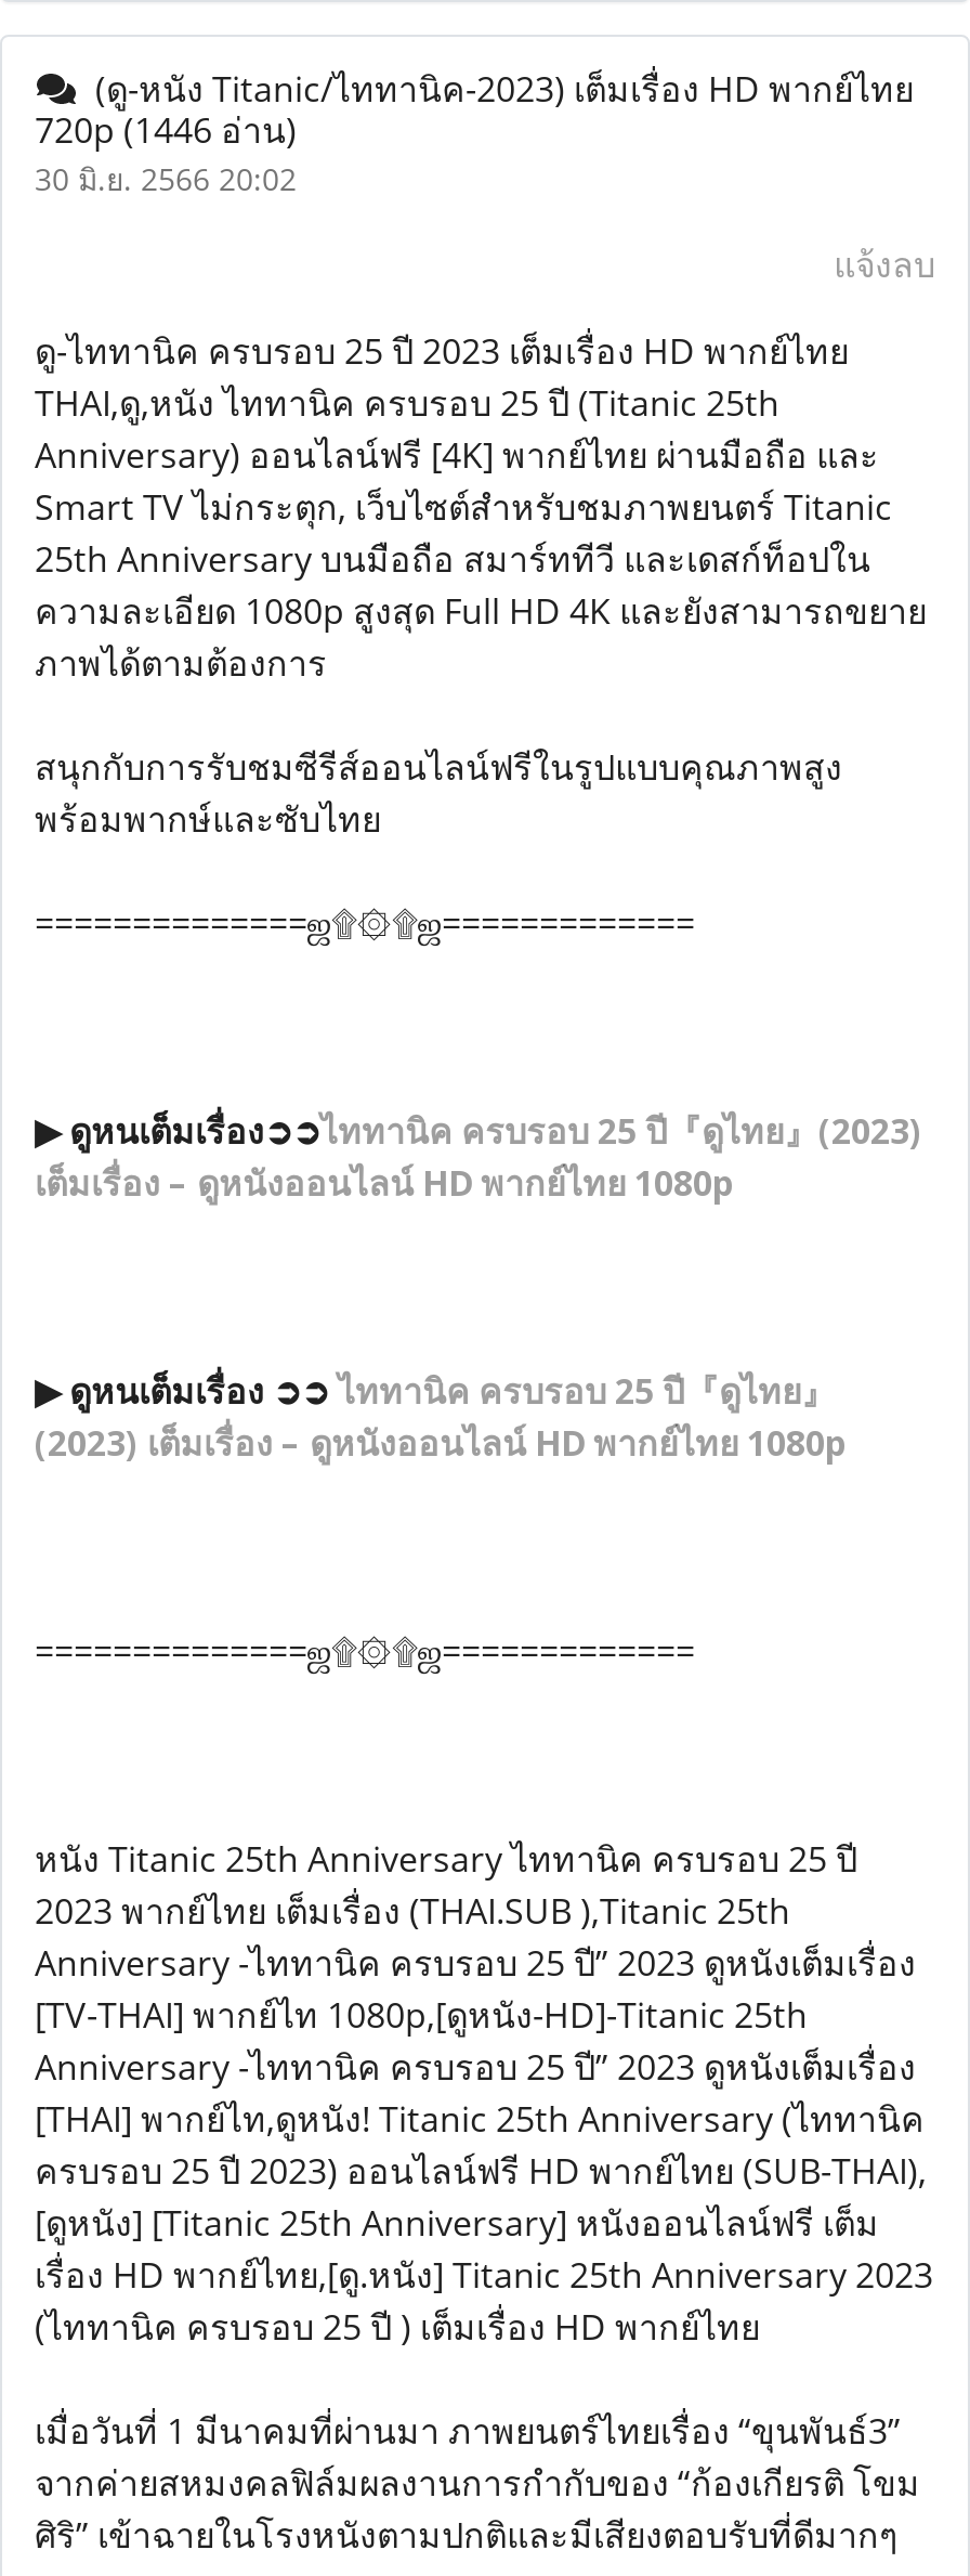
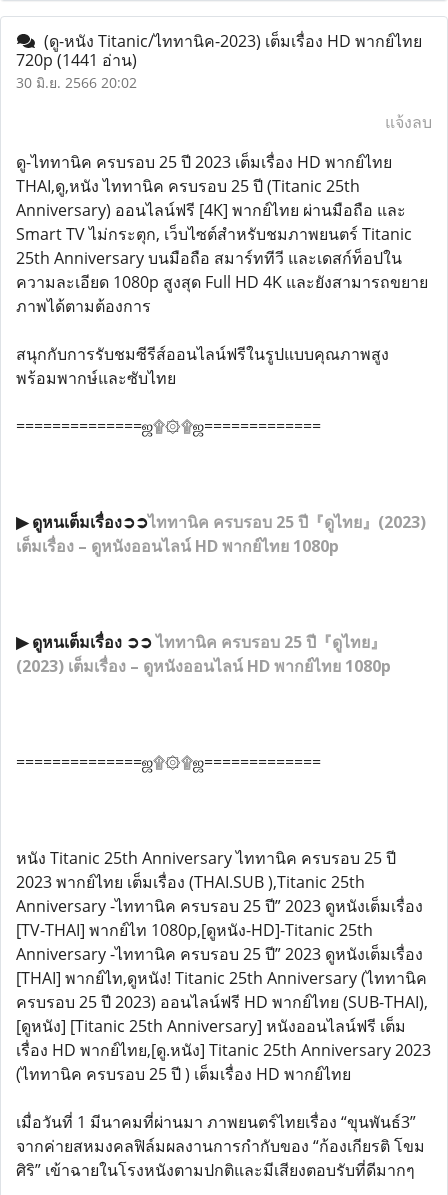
- 720p(1446 อ่าน)
+ 720p(1441 อ่าน)
